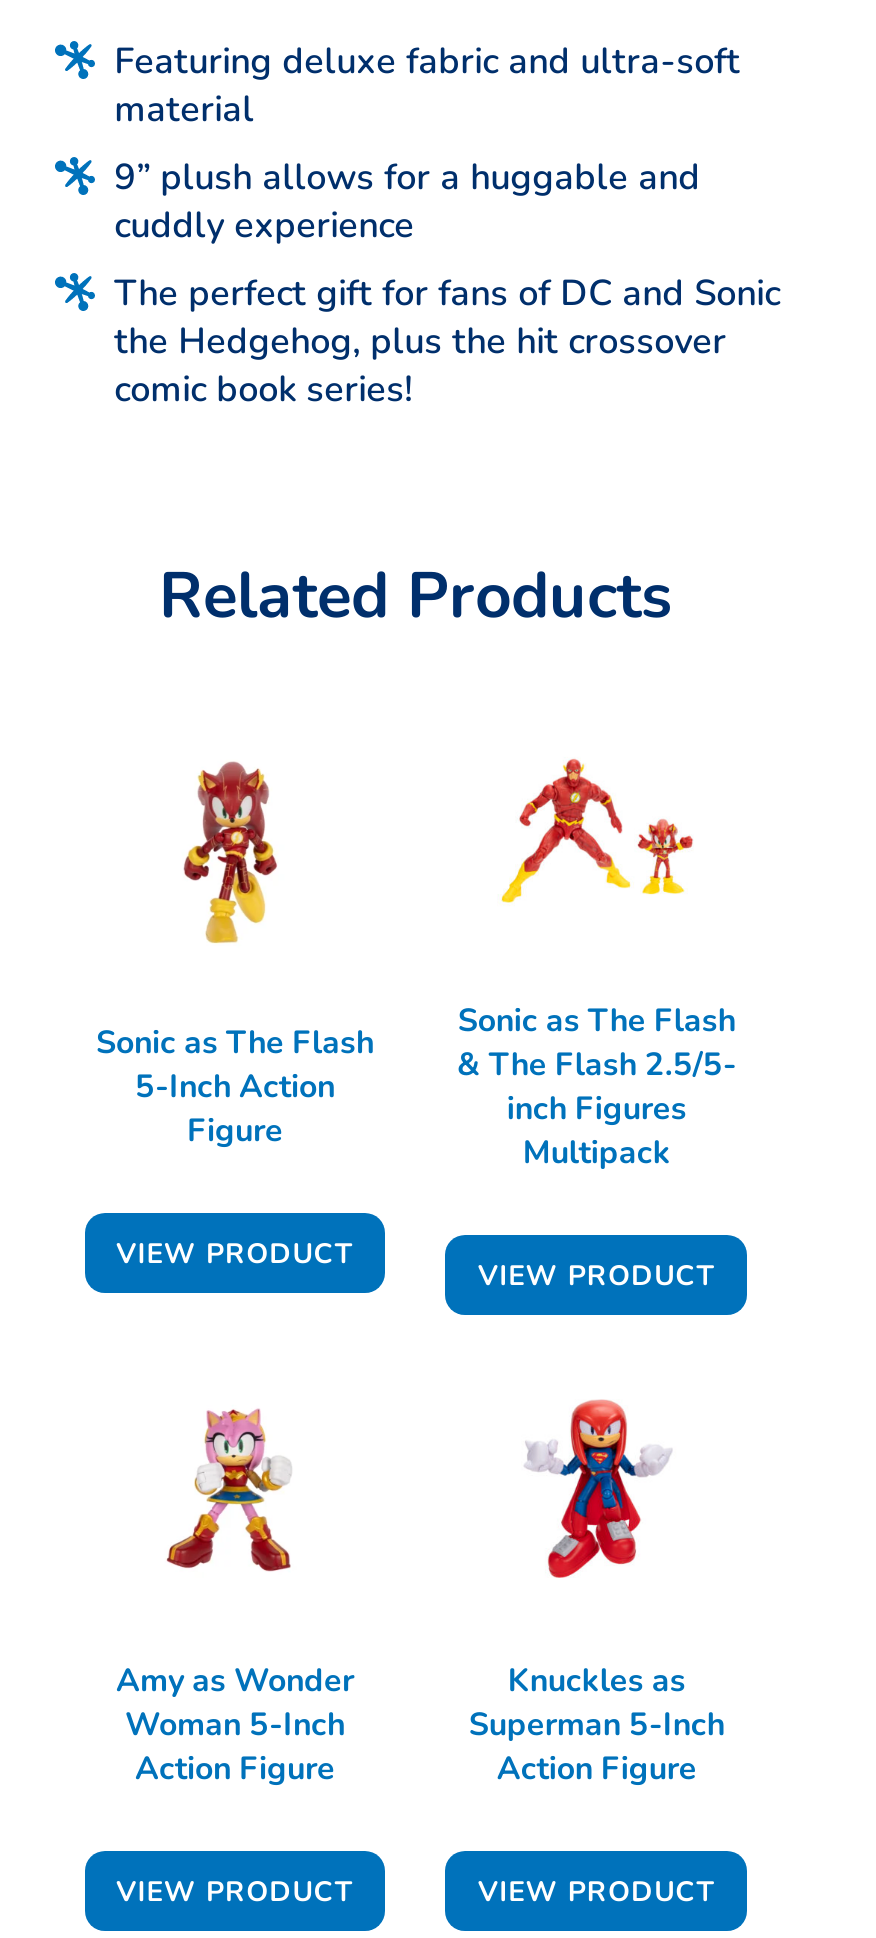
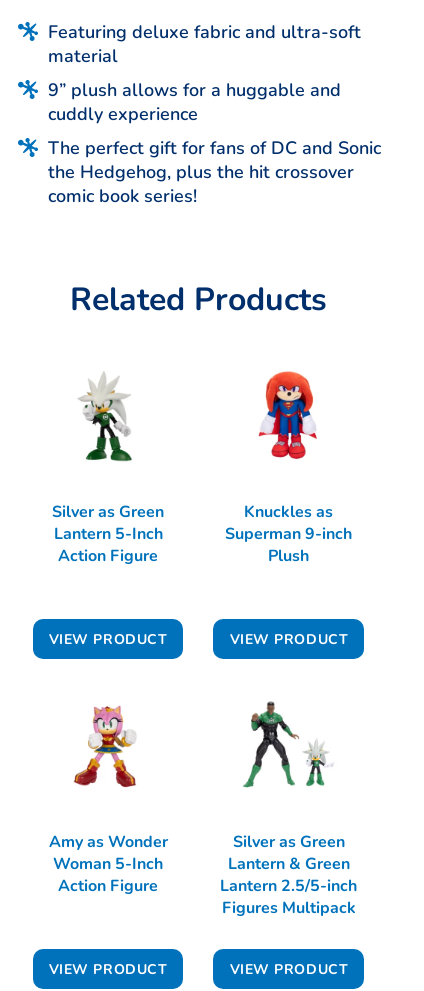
- [image]
- Sonic as The Flash
- 5-Inch Action
- Figure
+ [image]
+ Silver as Green
+ Lantern 5-Inch
+ Action Figure

- [image]
+ [image]

- Sonic as The Flash
- & The Flash 2.5/5-
- inch Figures
- Multipack
+ Knuckles as
+ Superman 9-inch
+ Plush

- [image]
+ [image]

- Knuckles as
- Superman 5-Inch
- Action Figure
+ Silver as Green
+ Lantern & Green
+ Lantern 2.5/5-inch
+ Figures Multipack
